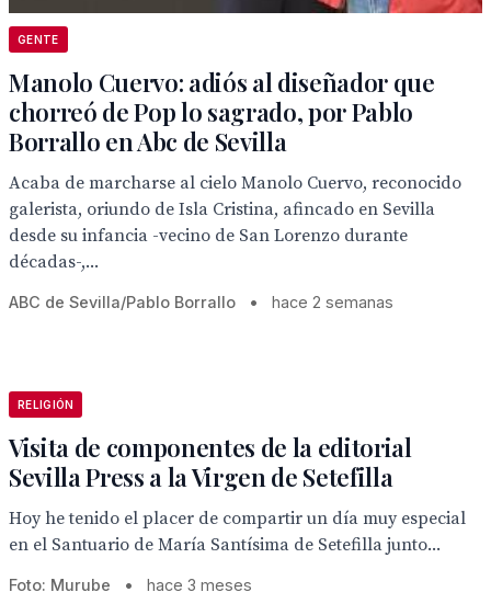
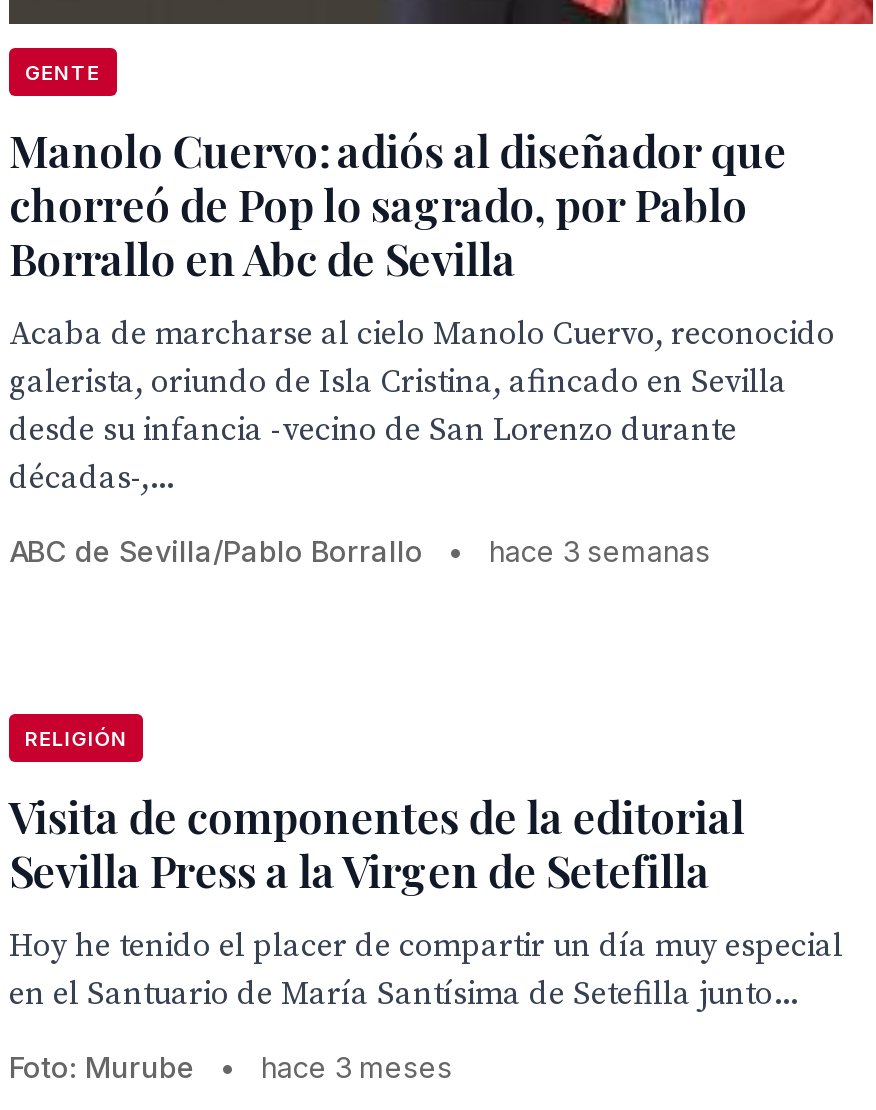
- hace 2 semanas
+ hace 3 semanas
